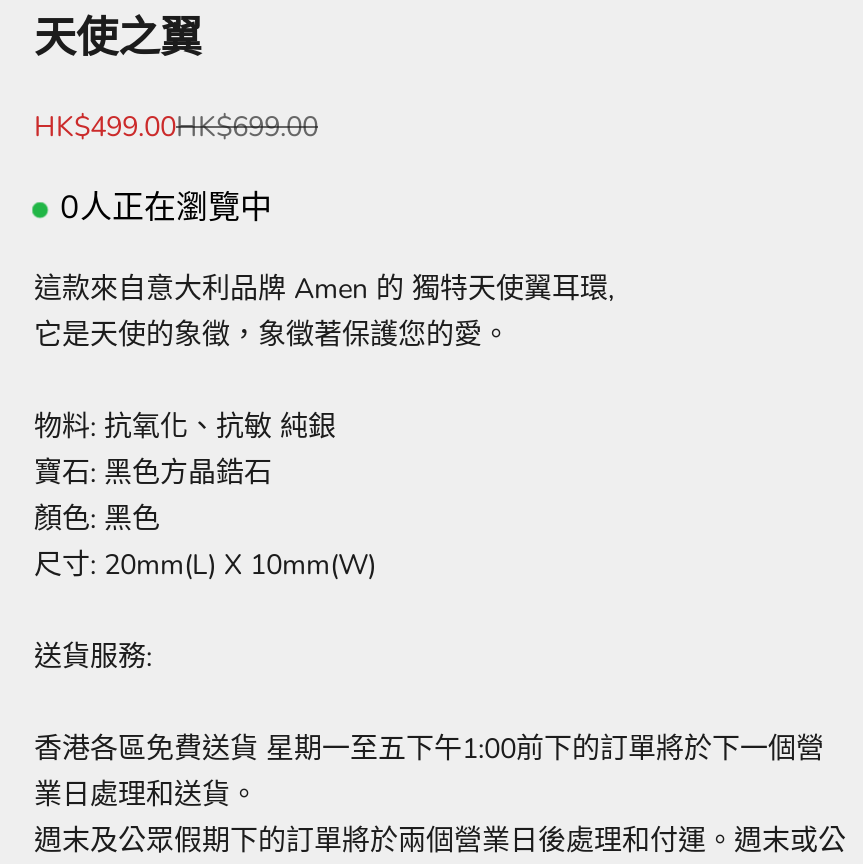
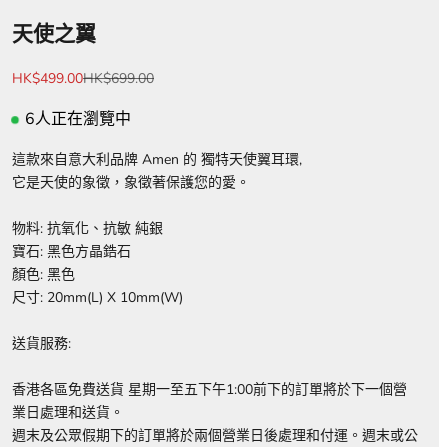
- 0人正在瀏覽中
+ 6人正在瀏覽中
